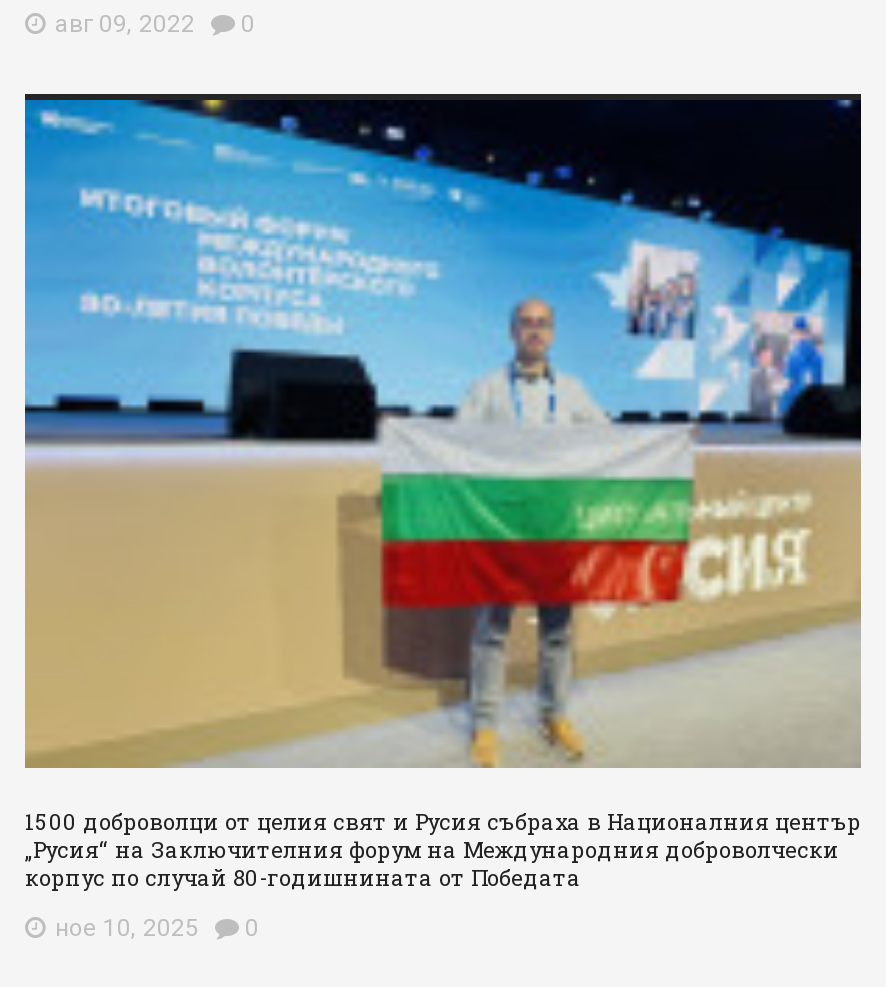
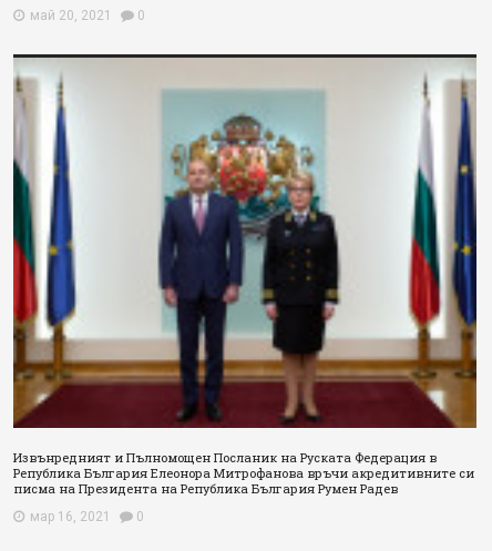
- авг 09, 2022 0
+ май 20, 2021 0

- [image]
- 1500 доброволци от целия свят и Русия събраха в Националния център
- „Русия“ на Заключителния форум на Международния доброволчески
- корпус по случай 80-годишнината от Победата
+ [image]
+ Извънредният и Пълномощен Посланик на Руската Федерация в
+ Република България Елеонора Митрофанова връчи акредитивните си
+ писма на Президента на Република България Румен Радев

- ное 10, 2025 0
+ мар 16, 2021 0
